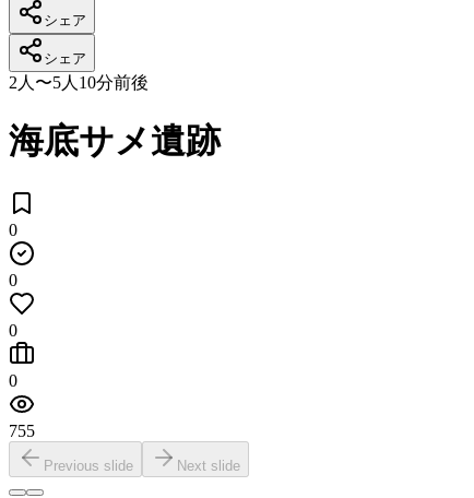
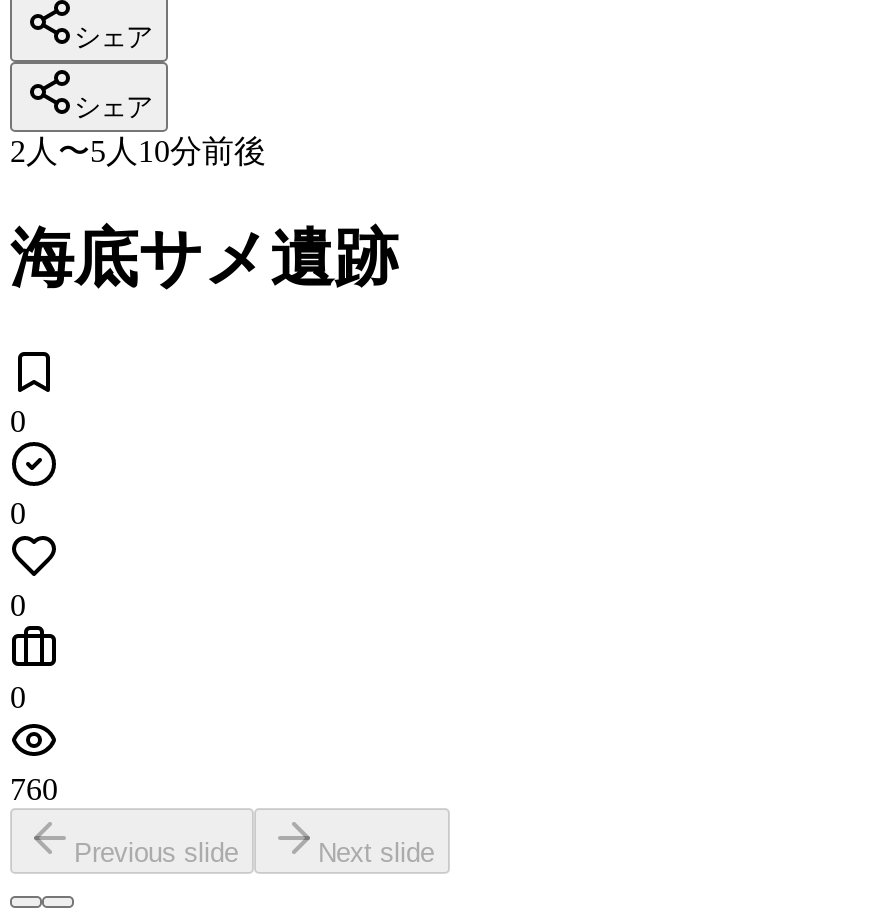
- 755
+ 760
